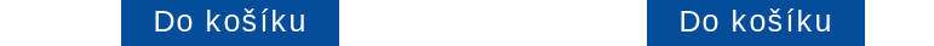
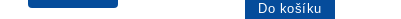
- Do košíku
